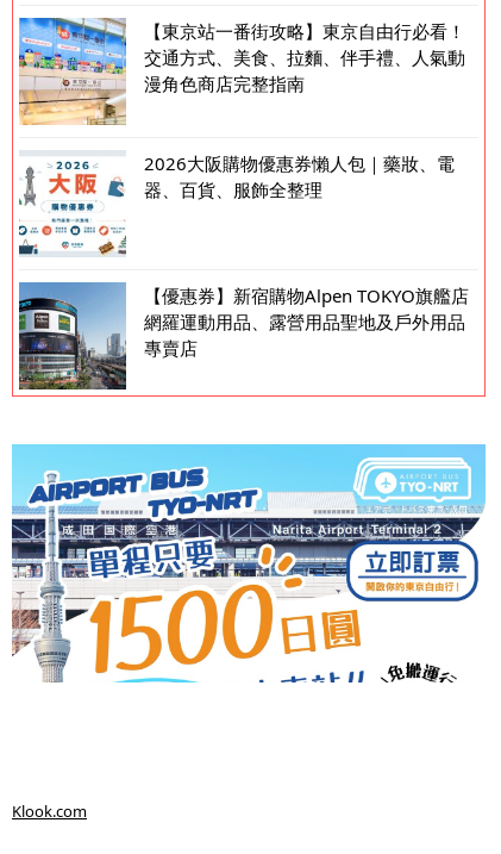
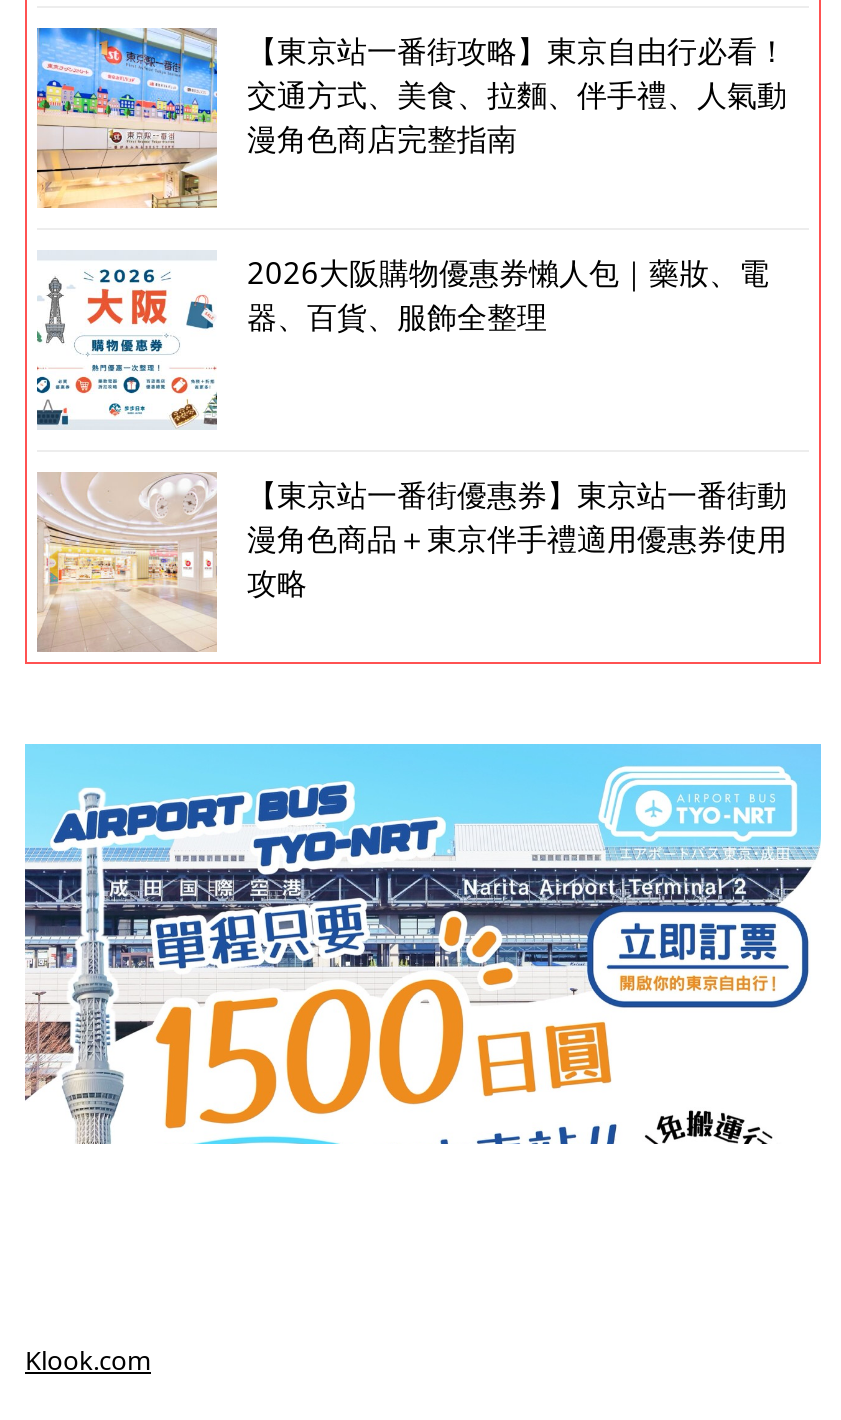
- [image]
- 【優惠券】新宿購物Alpen TOKYO旗艦店
- 網羅運動用品、露營用品聖地及戶外用品
- 專賣店
+ [image]
+ 【東京站一番街優惠券】東京站一番街動
+ 漫角色商品＋東京伴手禮適用優惠券使用
+ 攻略
